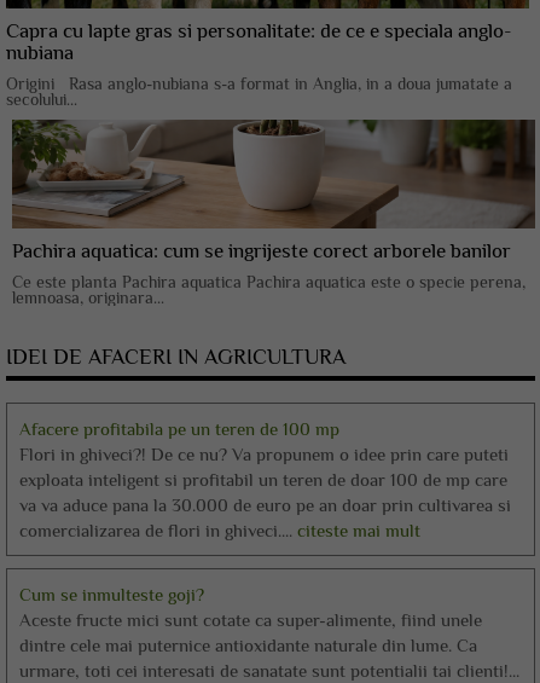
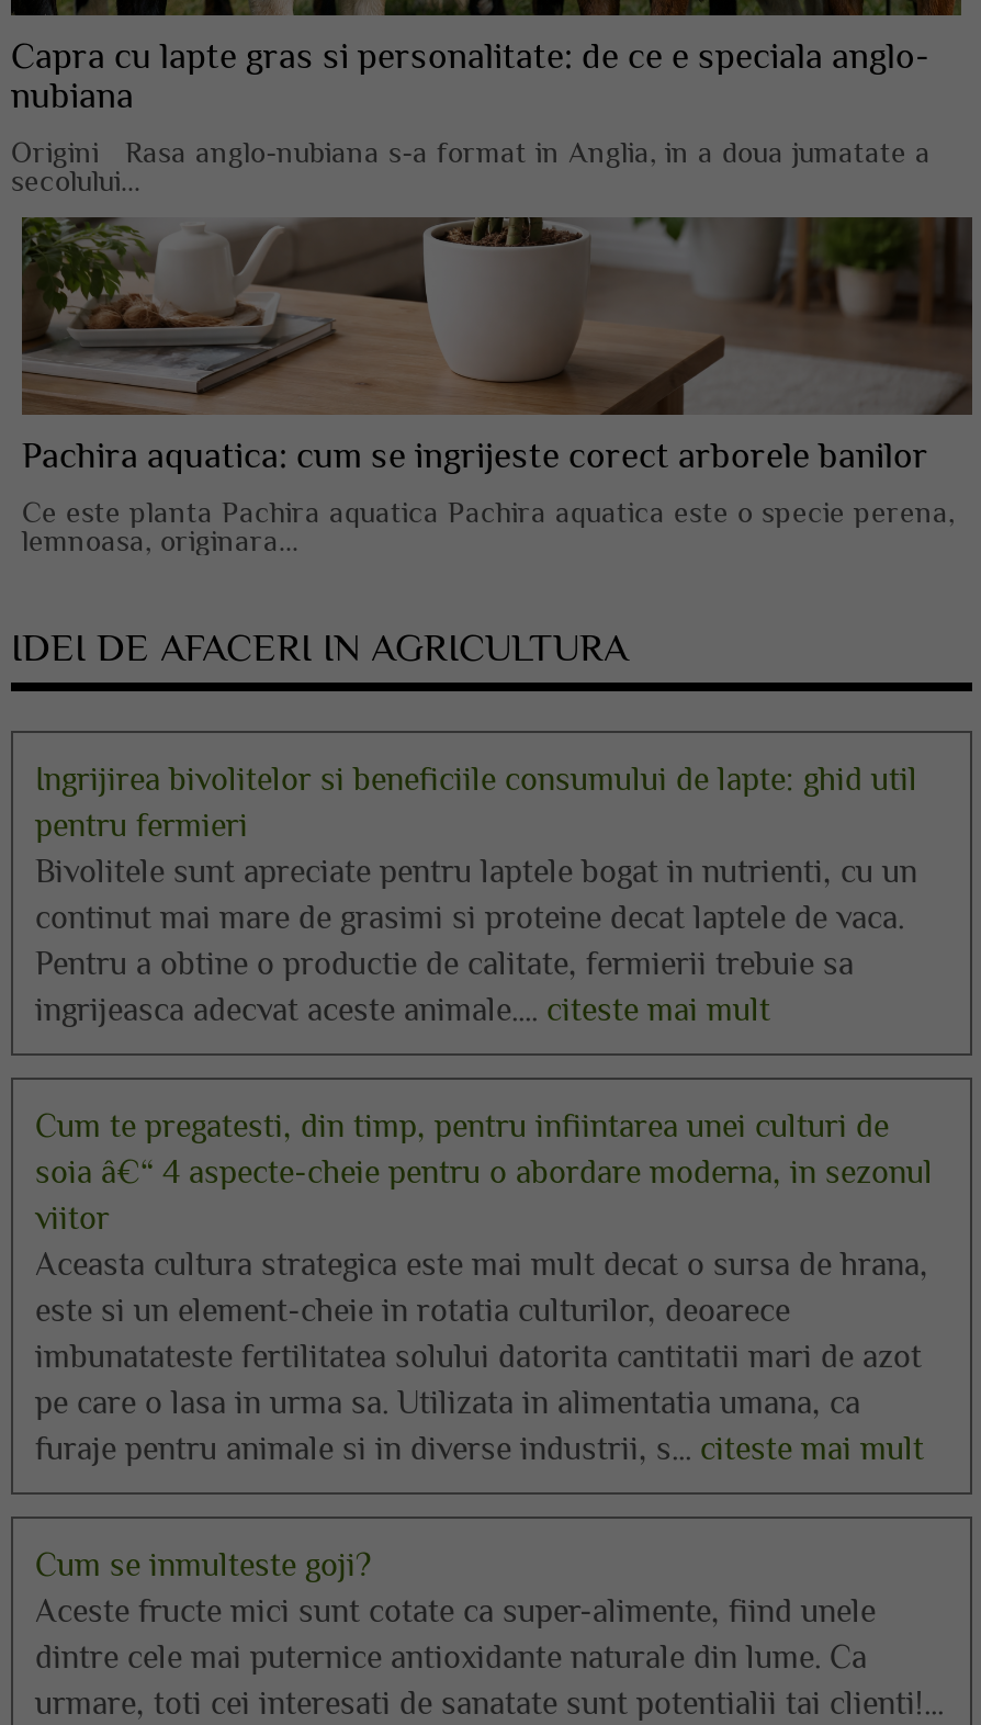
- Afacere profitabila pe un teren de 100 mp
- Flori in ghiveci?! De ce nu? Va propunem o idee prin care puteti
- exploata inteligent si profitabil un teren de doar 100 de mp care
- va va aduce pana la 30.000 de euro pe an doar prin cultivarea si
- comercializarea de flori in ghiveci.... citeste mai mult
+ Ingrijirea bivolitelor si beneficiile consumului de lapte: ghid util
+ pentru fermieri
+ Bivolitele sunt apreciate pentru laptele bogat in nutrienti, cu un
+ continut mai mare de grasimi si proteine decat laptele de vaca.
+ Pentru a obtine o productie de calitate, fermierii trebuie sa
+ ingrijeasca adecvat aceste animale.... citeste mai mult
+ Cum te pregatesti, din timp, pentru infiintarea unei culturi de
+ soia â€“ 4 aspecte-cheie pentru o abordare moderna, in sezonul
+ viitor
+ Aceasta cultura strategica este mai mult decat o sursa de hrana,
+ este si un element-cheie in rotatia culturilor, deoarece
+ imbunatateste fertilitatea solului datorita cantitatii mari de azot
+ pe care o lasa in urma sa. Utilizata in alimentatia umana, ca
+ furaje pentru animale si in diverse industrii, s... citeste mai mult
